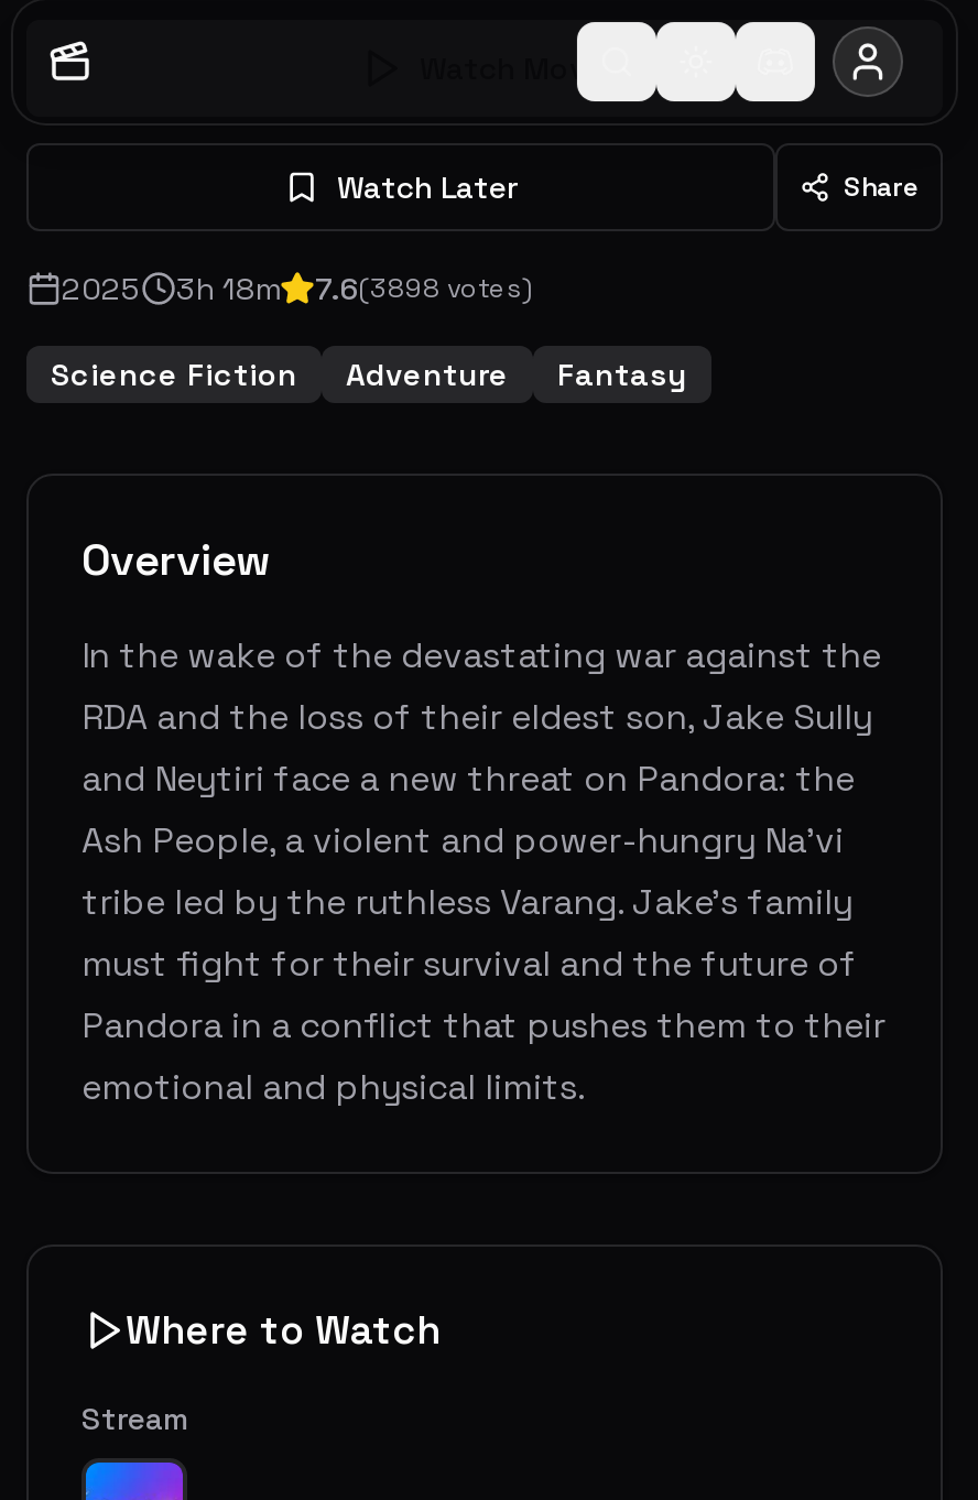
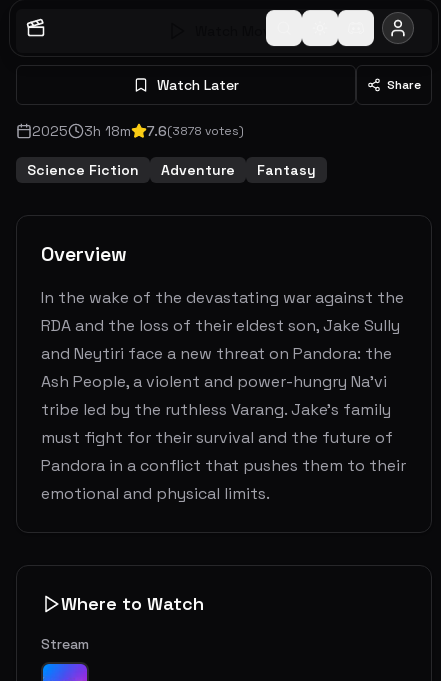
- 7.6(3898 votes)
+ 7.6(3878 votes)
